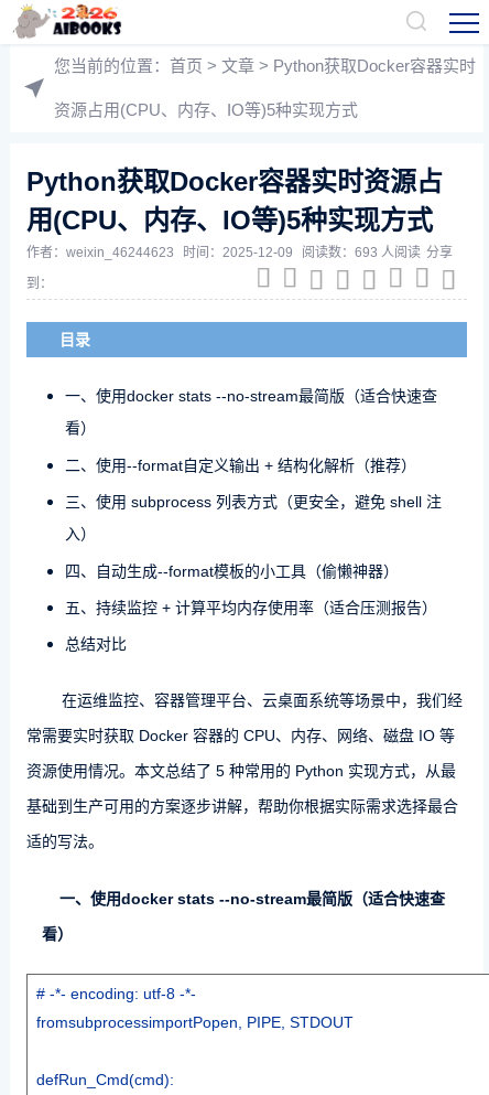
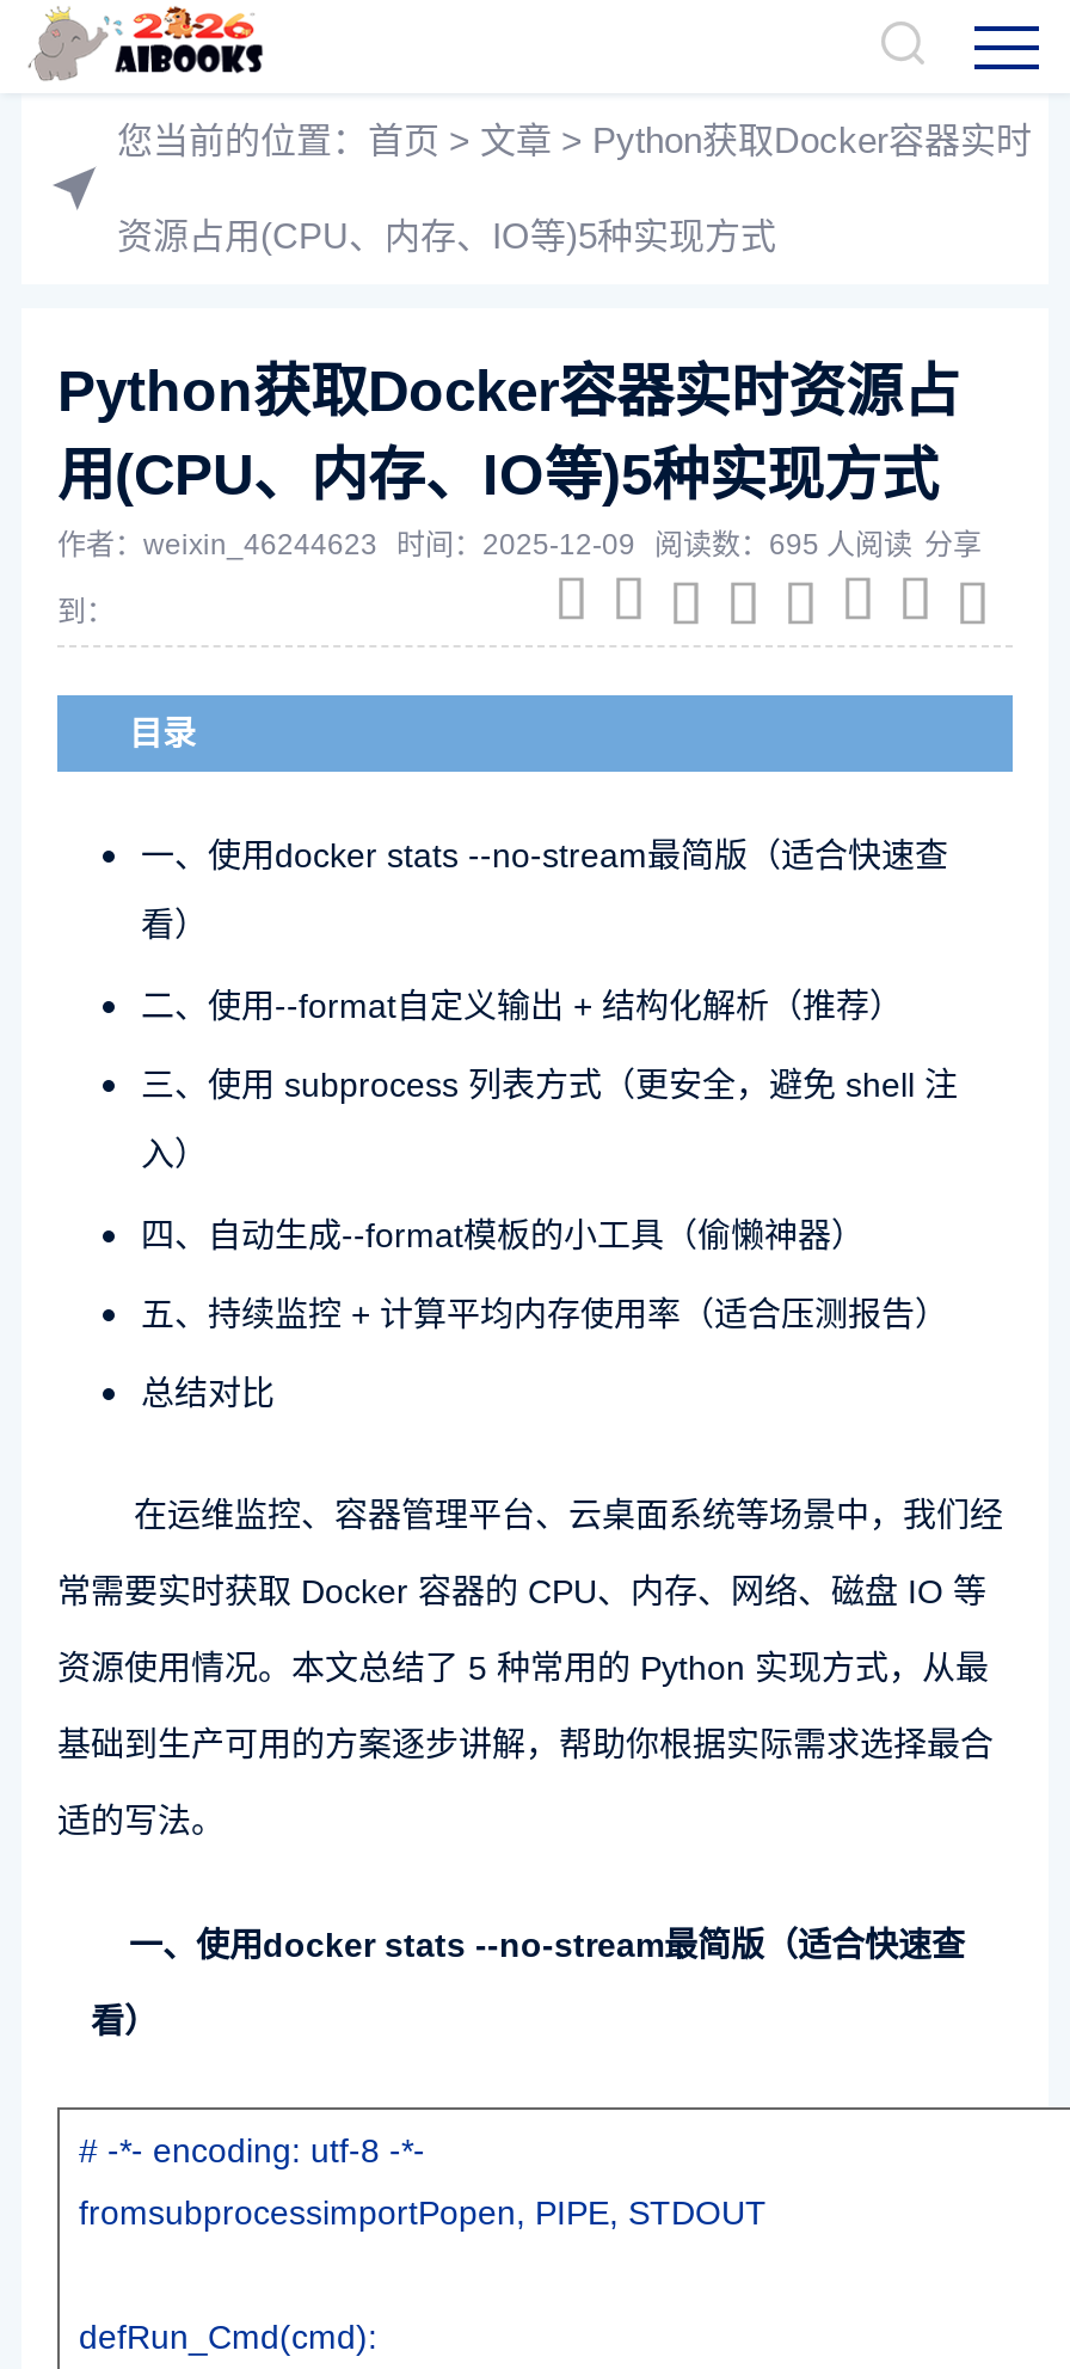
- 作者：weixin_46244623 时间：2025-12-09 阅读数：693 人阅读 分享
+ 作者：weixin_46244623 时间：2025-12-09 阅读数：695 人阅读 分享
